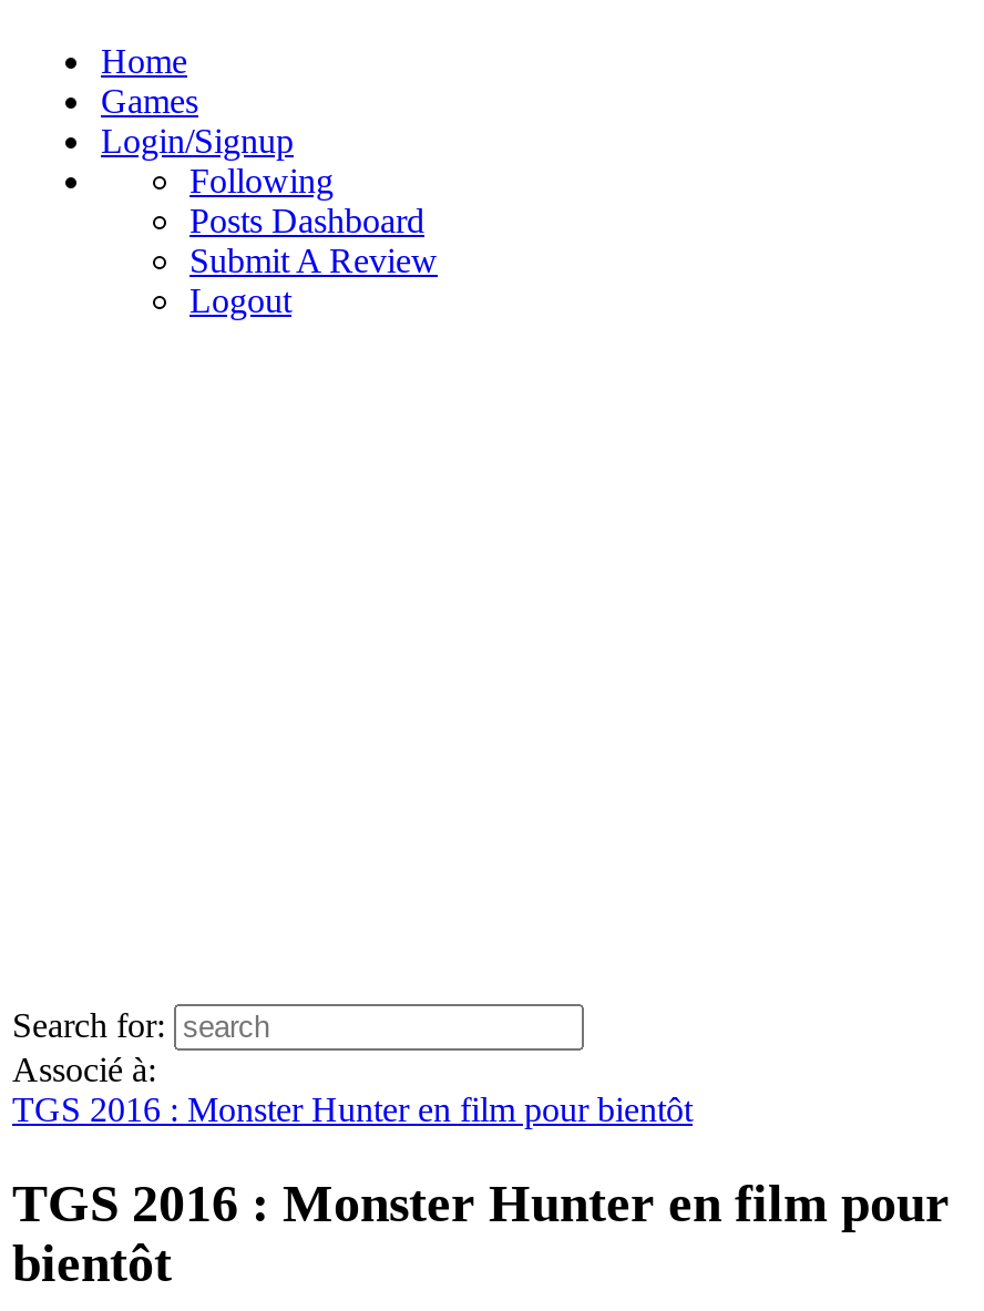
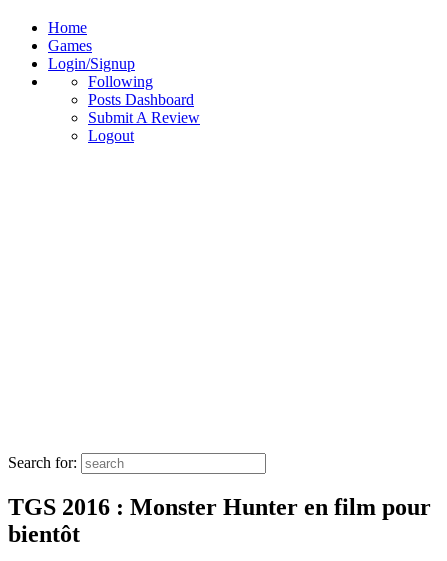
- Associé à:
- TGS 2016 : Monster Hunter en film pour bientôt
